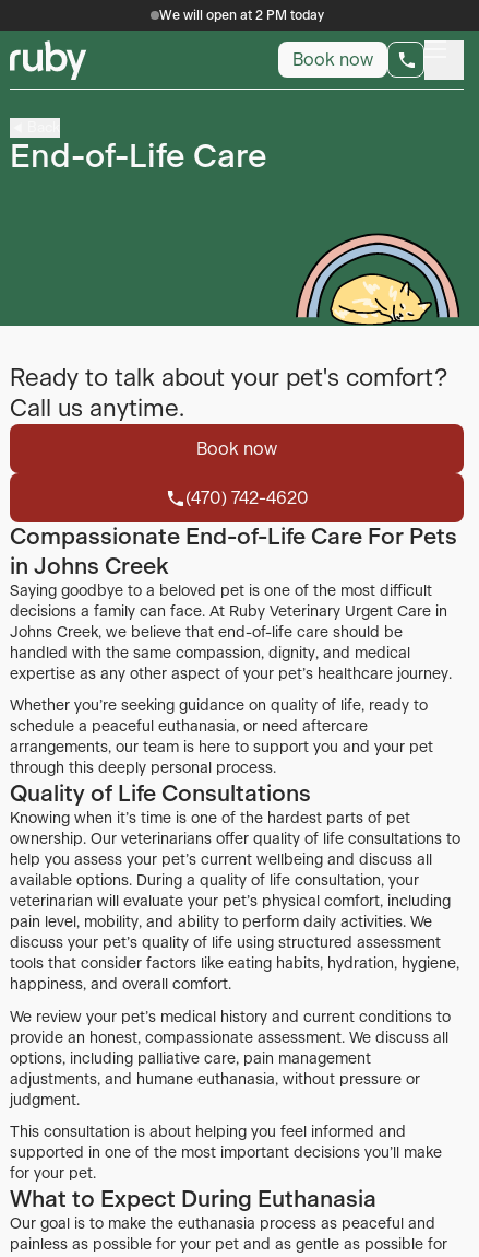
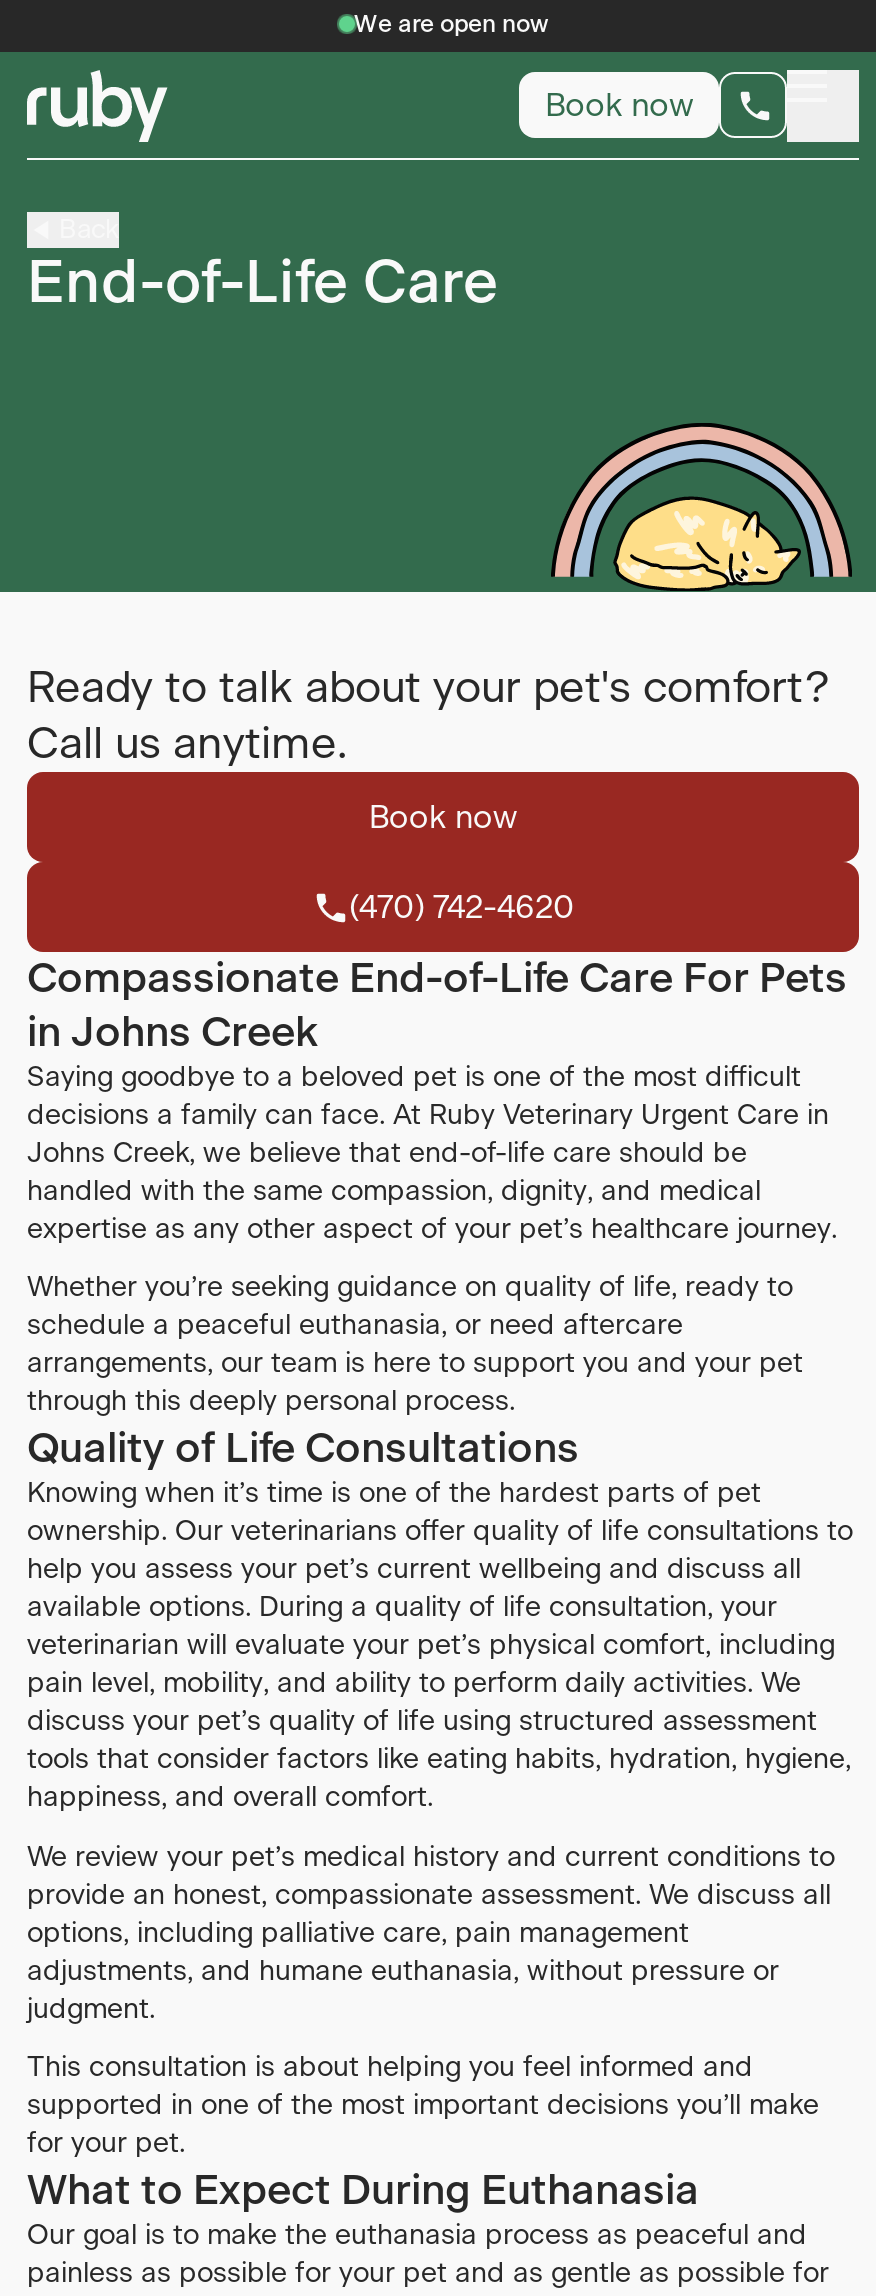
- We will open at 2 PM today
+ We are open now
